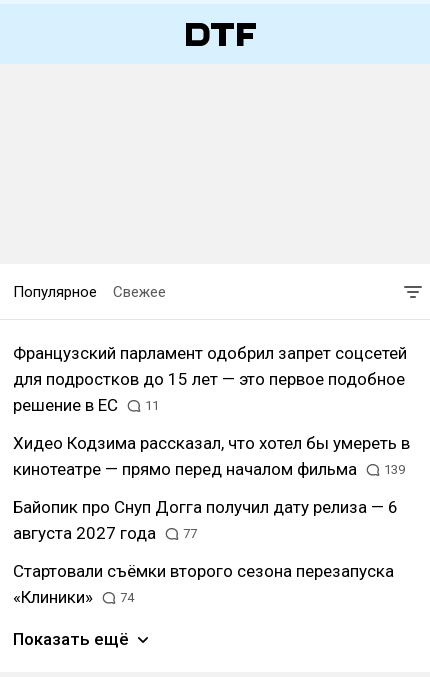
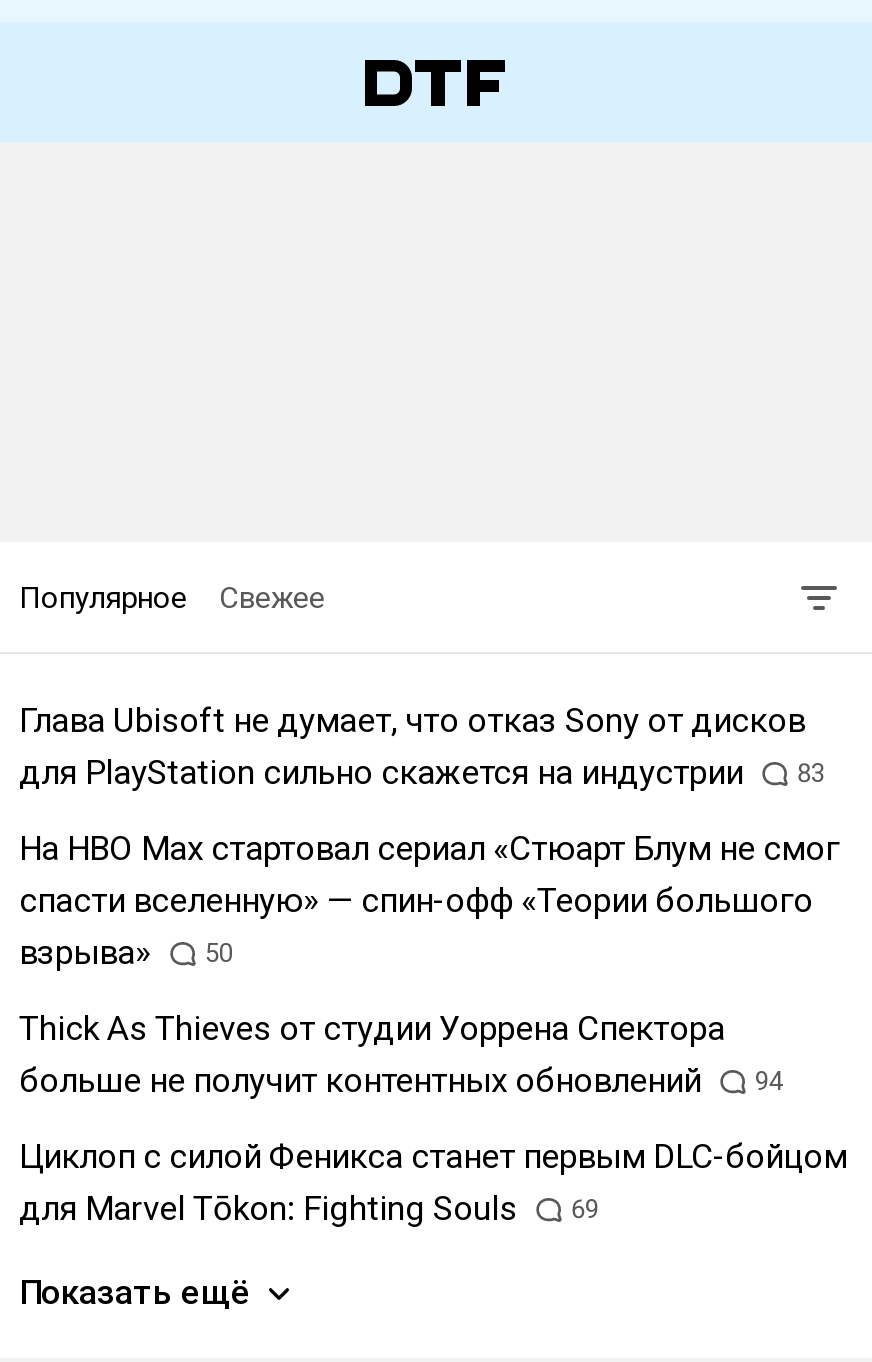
- Французский парламент одобрил запрет соцсетей
- для подростков до 15 лет — это первое подобное
- решение в ЕС
- 11
+ Глава Ubisoft не думает, что отказ Sony от дисков
+ для PlayStation сильно скажется на индустрии
+ 83

- Хидео Кодзима рассказал, что хотел бы умереть в
- кинотеатре — прямо перед началом фильма
- 139
+ На HBO Max стартовал сериал «Стюарт Блум не смог
+ спасти вселенную» — спин-офф «Теории большого
+ взрыва»
+ 50

- Байопик про Снуп Догга получил дату релиза — 6
- августа 2027 года
- 77
+ Thick As Thieves от студии Уоррена Спектора
+ больше не получит контентных обновлений
+ 94

- Стартовали съёмки второго сезона перезапуска
- «Клиники»
- 74
+ Циклоп с силой Феникса станет первым DLC-бойцом
+ для Marvel Tōkon: Fighting Souls
+ 69
